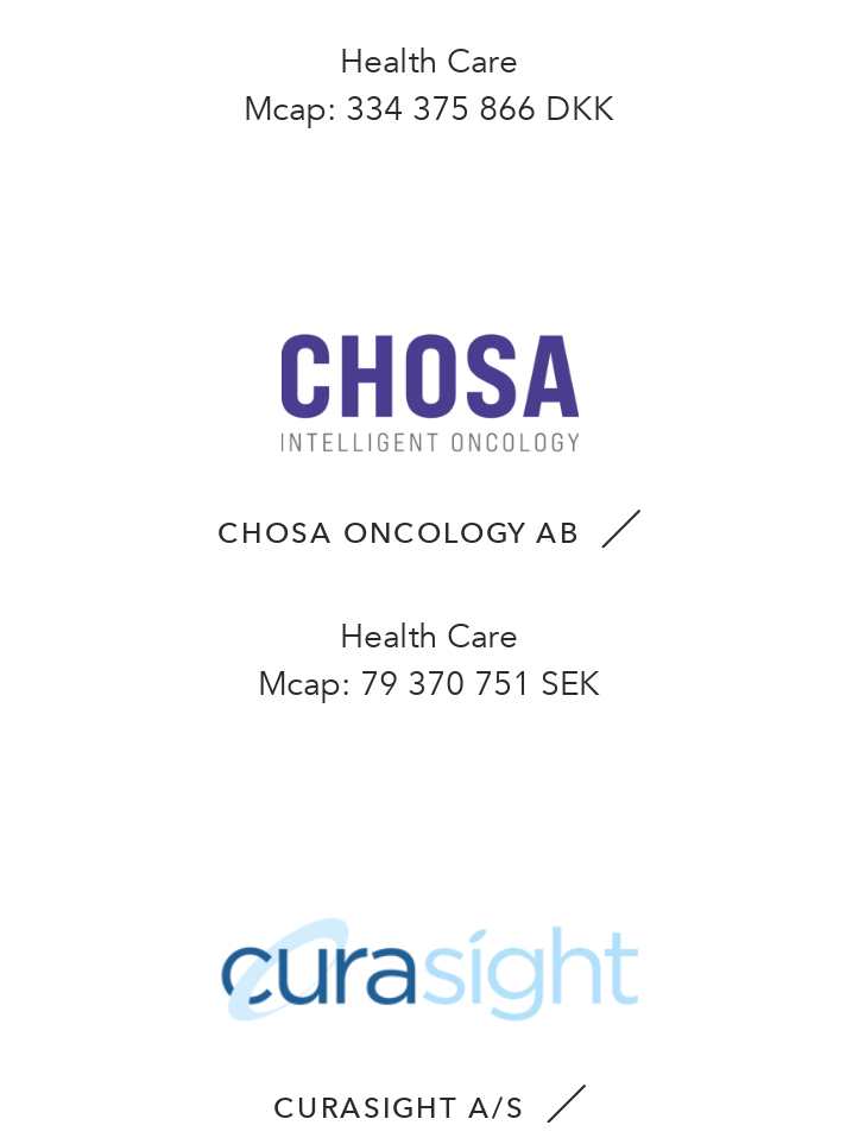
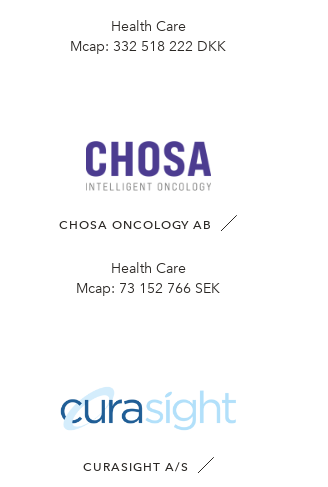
- Mcap: 334 375 866 DKK
+ Mcap: 332 518 222 DKK

- Mcap: 79 370 751 SEK
+ Mcap: 73 152 766 SEK
